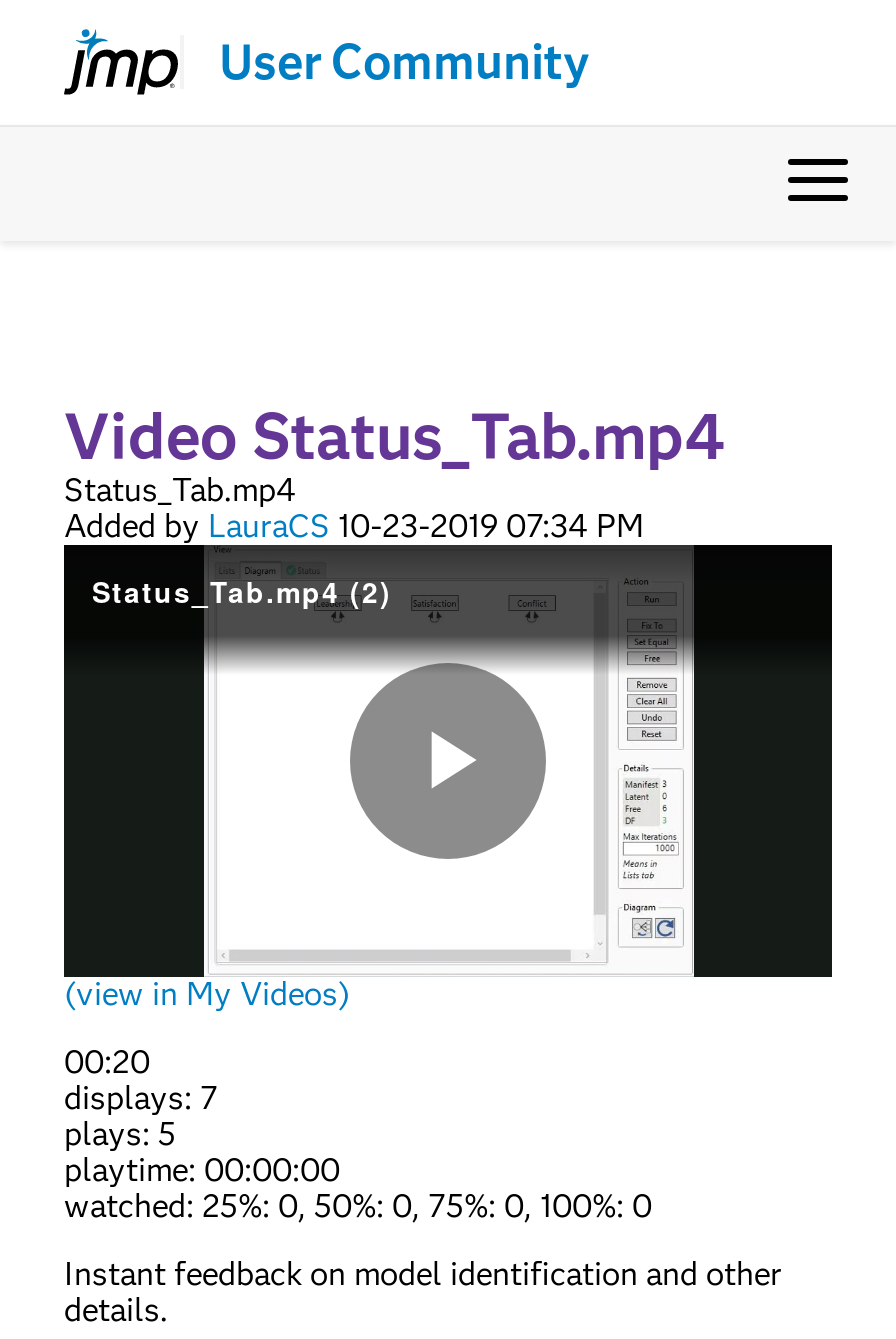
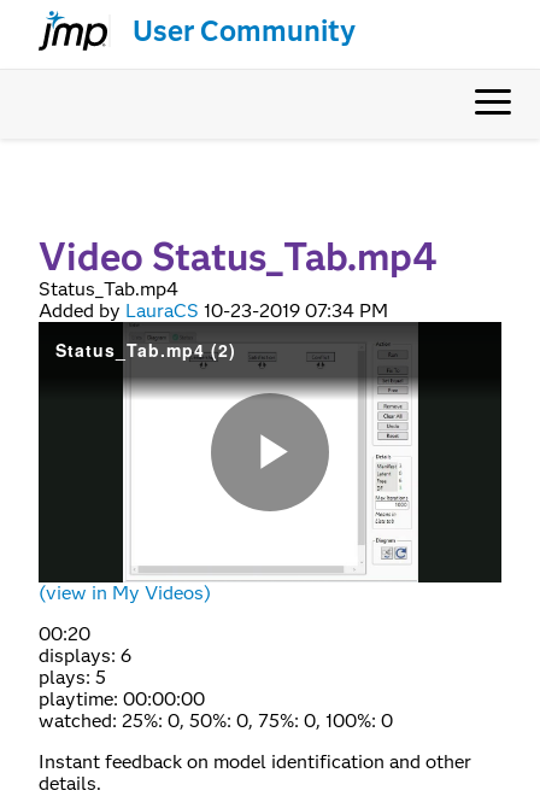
- displays: 7
+ displays: 6
